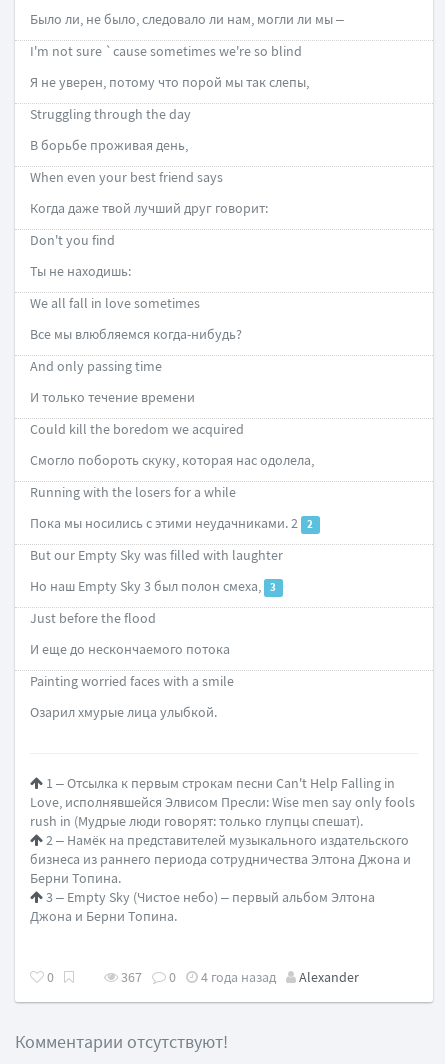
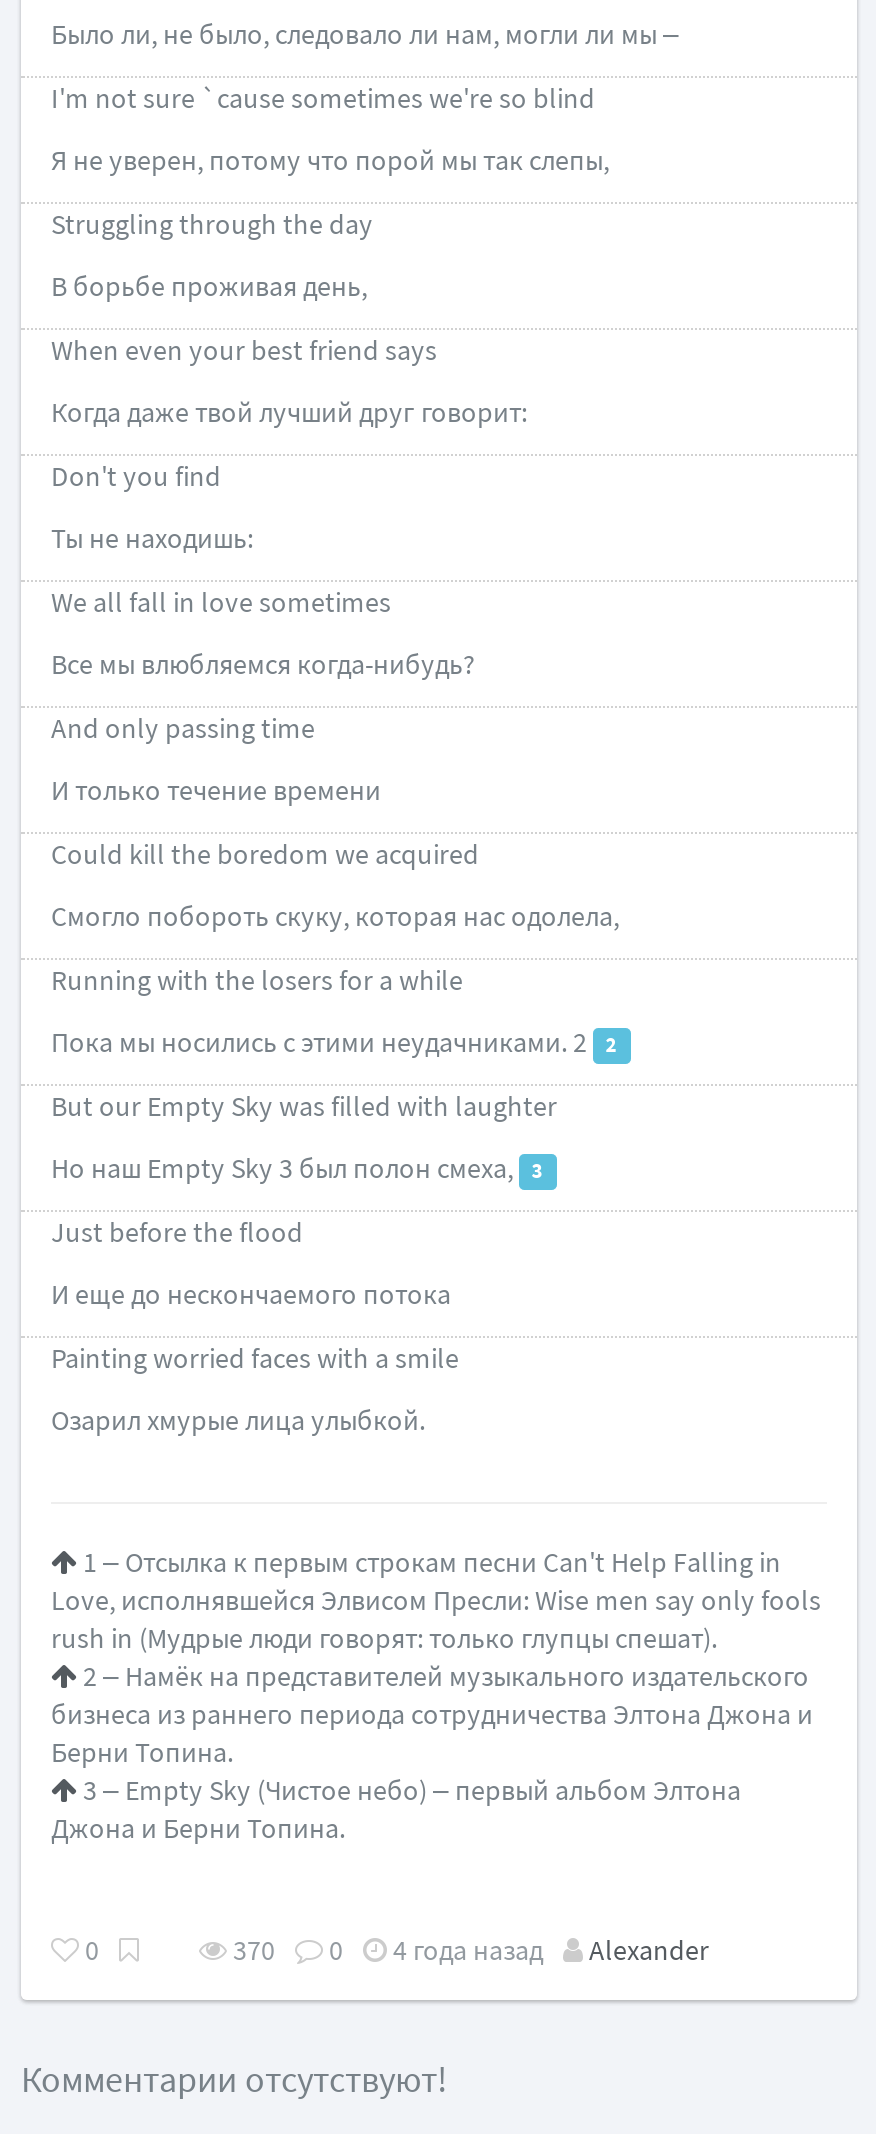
- 367 0 4 года назад Alexander
+ 370 0 4 года назад Alexander
